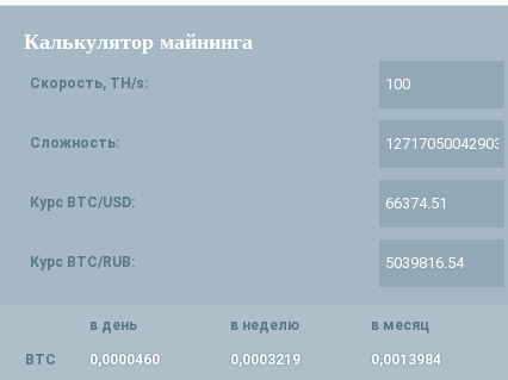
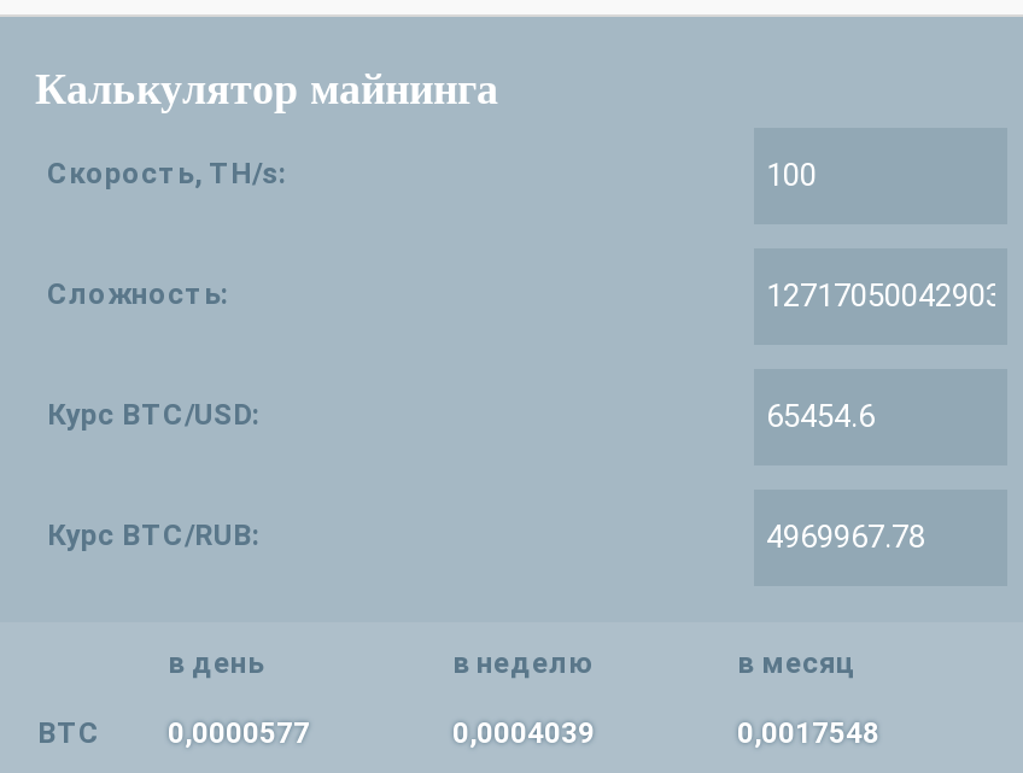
- BTC 0,0000460
+ BTC 0,0000577

- 0,0003219
+ 0,0004039

- 0,0013984
+ 0,0017548
